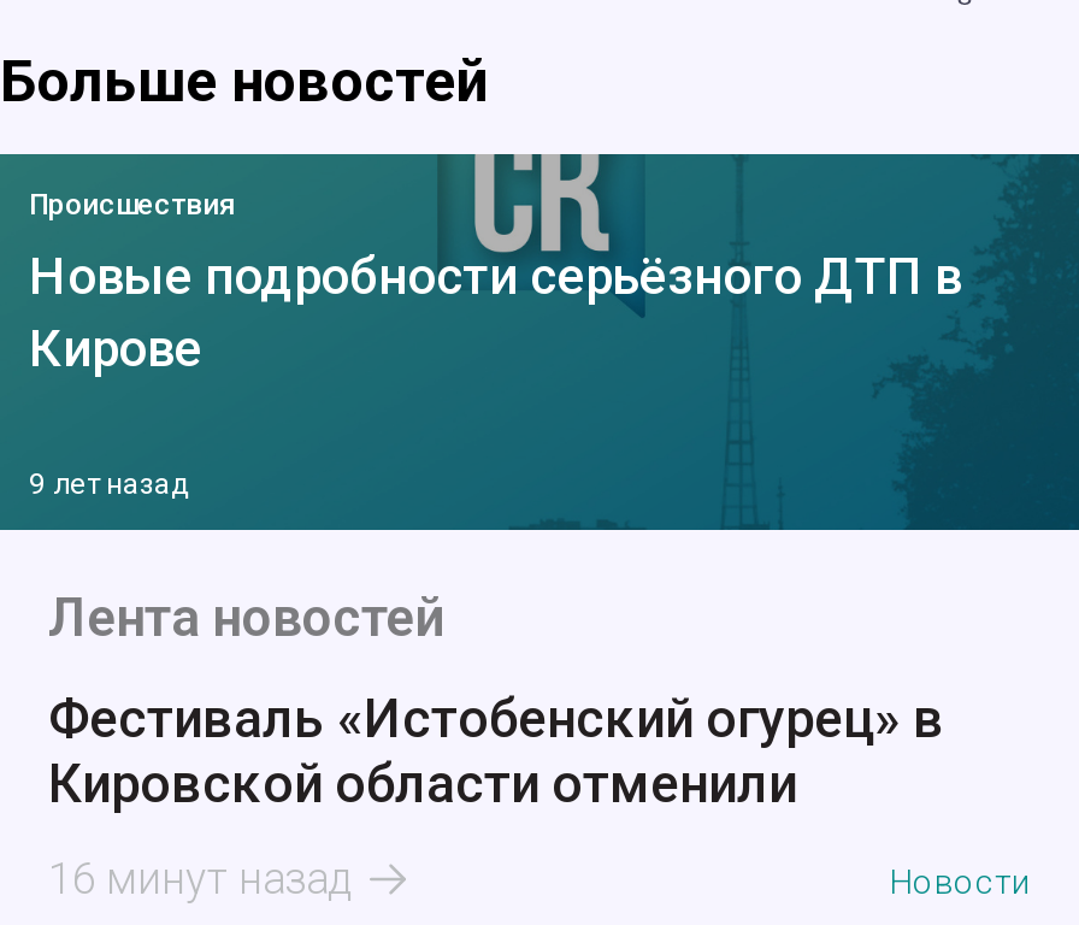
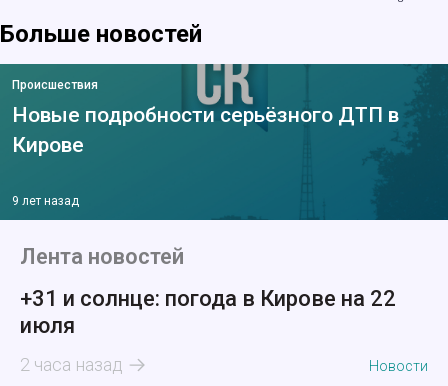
- Фестиваль «Истобенский огурец» в
- Кировской области отменили
+ +31 и солнце: погода в Кирове на 22
+ июля

- 16 минут назад
+ 2 часа назад
